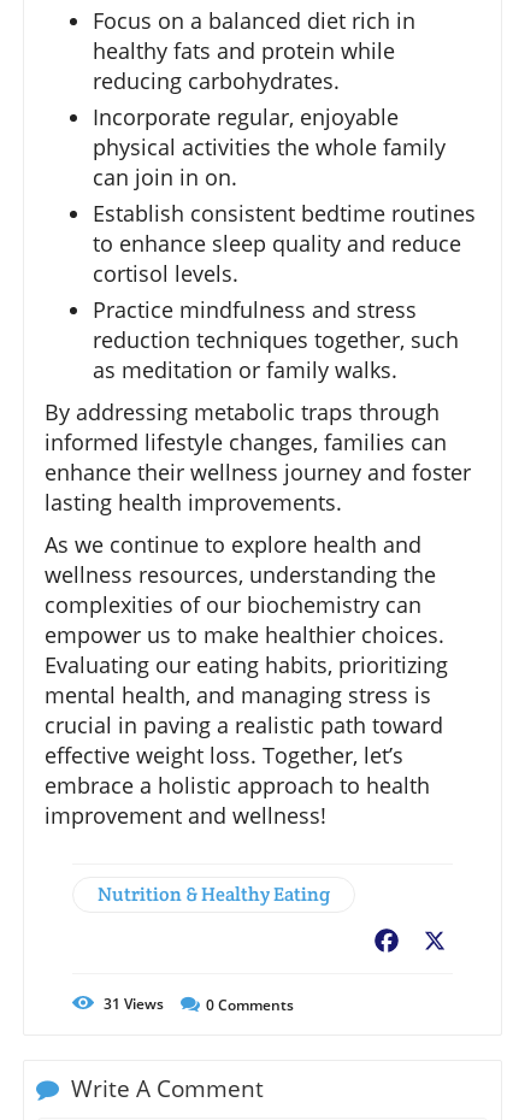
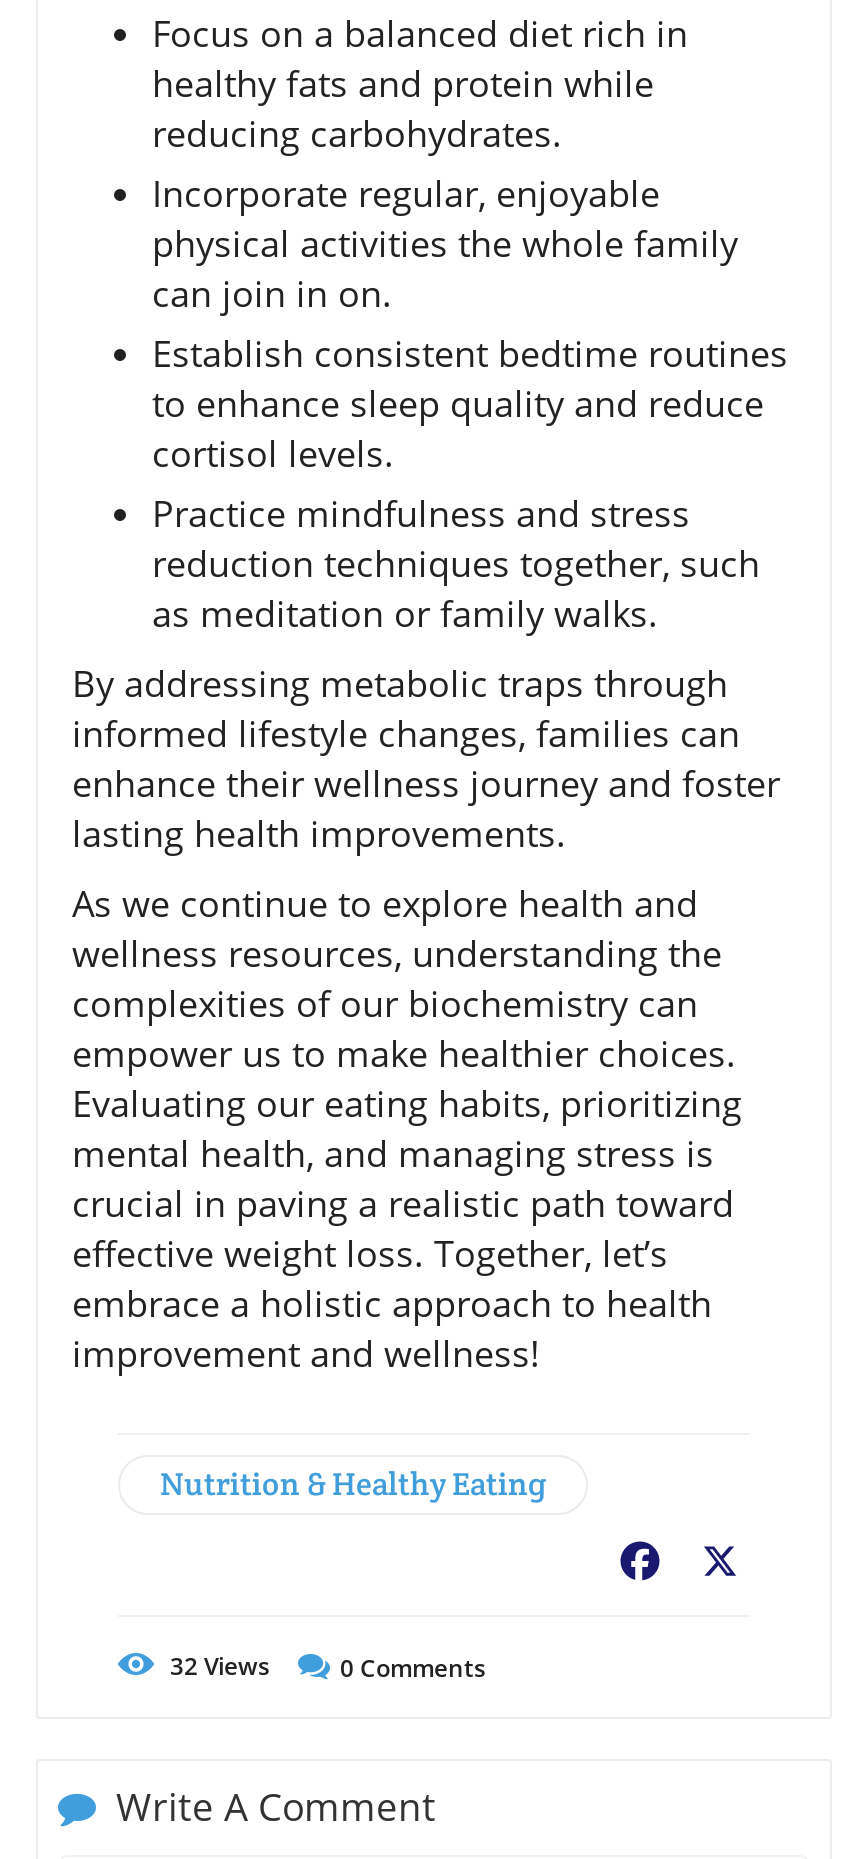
- 31 Views
+ 32 Views
